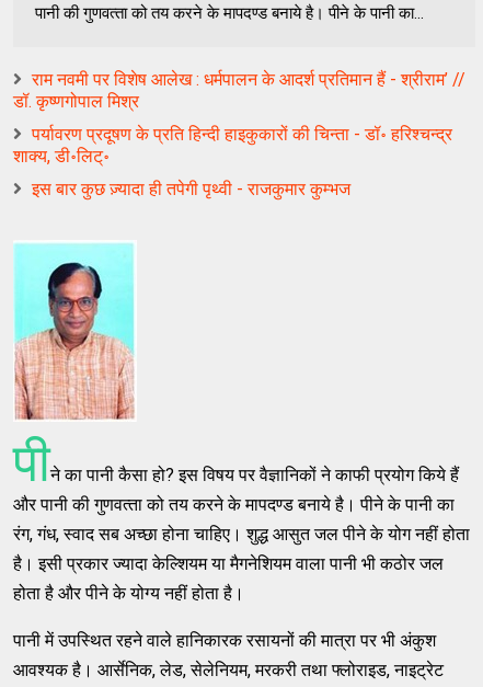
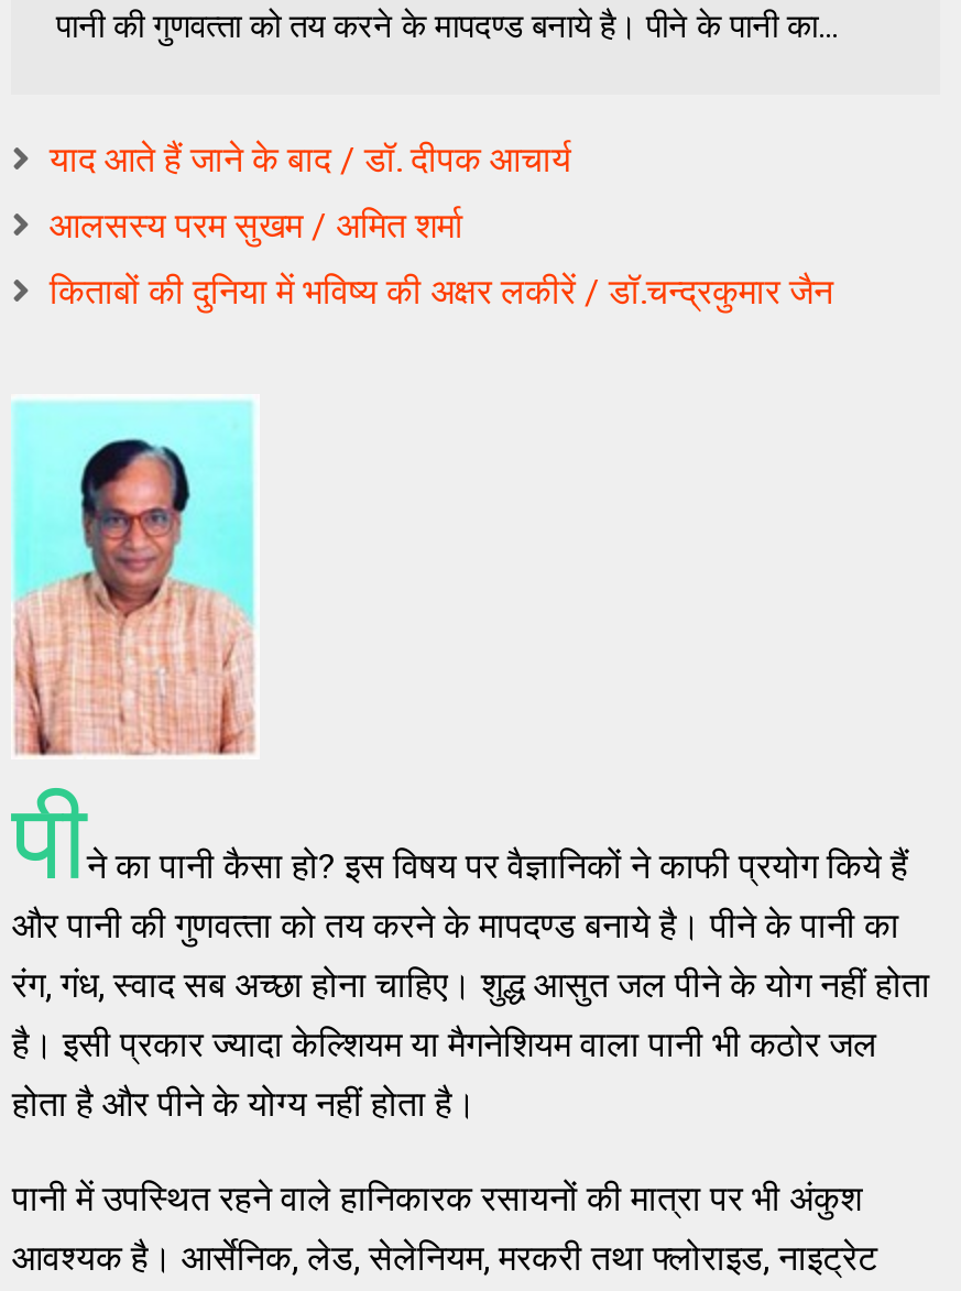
- राम नवमी पर विशेष आलेख : धर्मपालन के आदर्श प्रतिमान हैं - श्रीराम’ //
- डॉ. कृष्णगोपाल मिश्र
+ याद आते हैं जाने के बाद / डॉ. दीपक आचार्य

- पर्यावरण प्रदूषण के प्रति हिन्दी हाइकुकारों की चिन्ता - डॉ॰ हरिश्चन्द्र
- शाक्य, डी॰लिट्॰
+ आलसस्य परम सुखम / अमित शर्मा

- इस बार कुछ ज़्यादा ही तपेगी पृथ्वी - राजकुमार कुम्भज
+ किताबों की दुनिया में भविष्य की अक्षर लकीरें / डॉ.चन्द्रकुमार जैन
